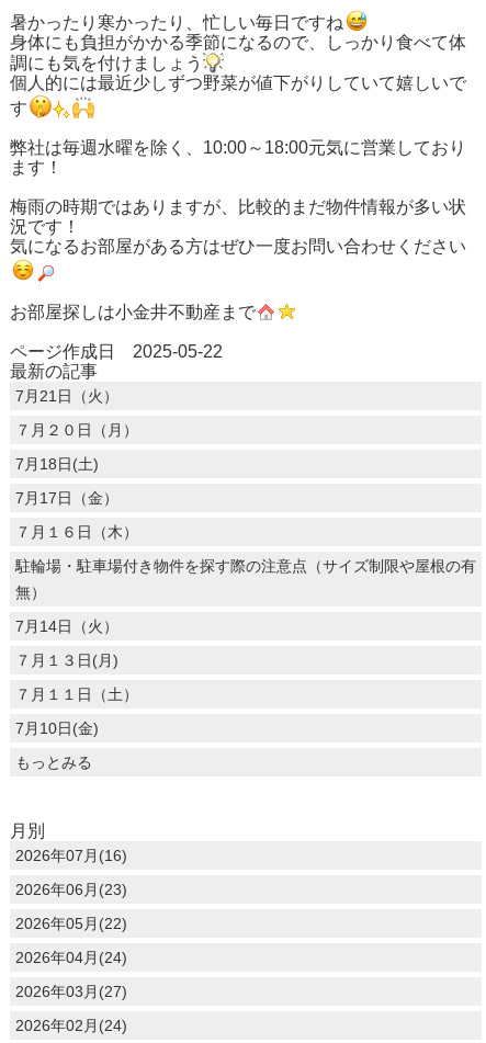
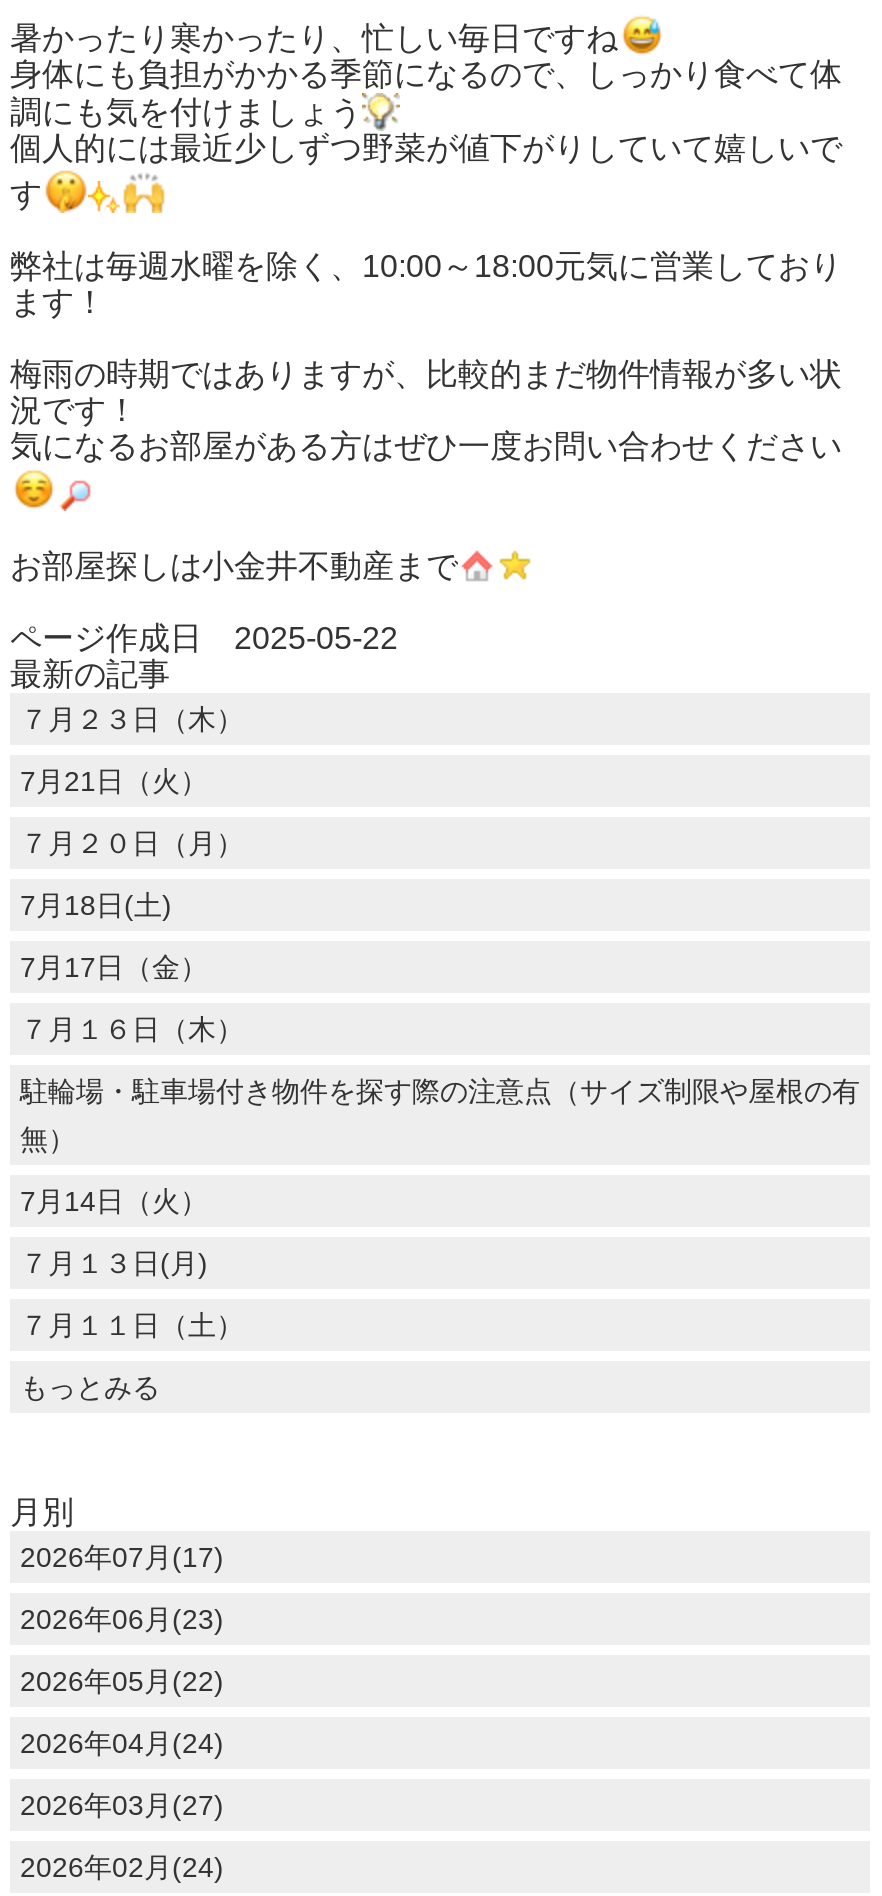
+ ７月２３日（木）

moved down: 7月21日（火） | ７月２０日（月） | 7月18日(土) | ... | ７月１３日(月) | ７月１１日（土）

- 7月10日(金)

- 2026年07月(16)
+ 2026年07月(17)
